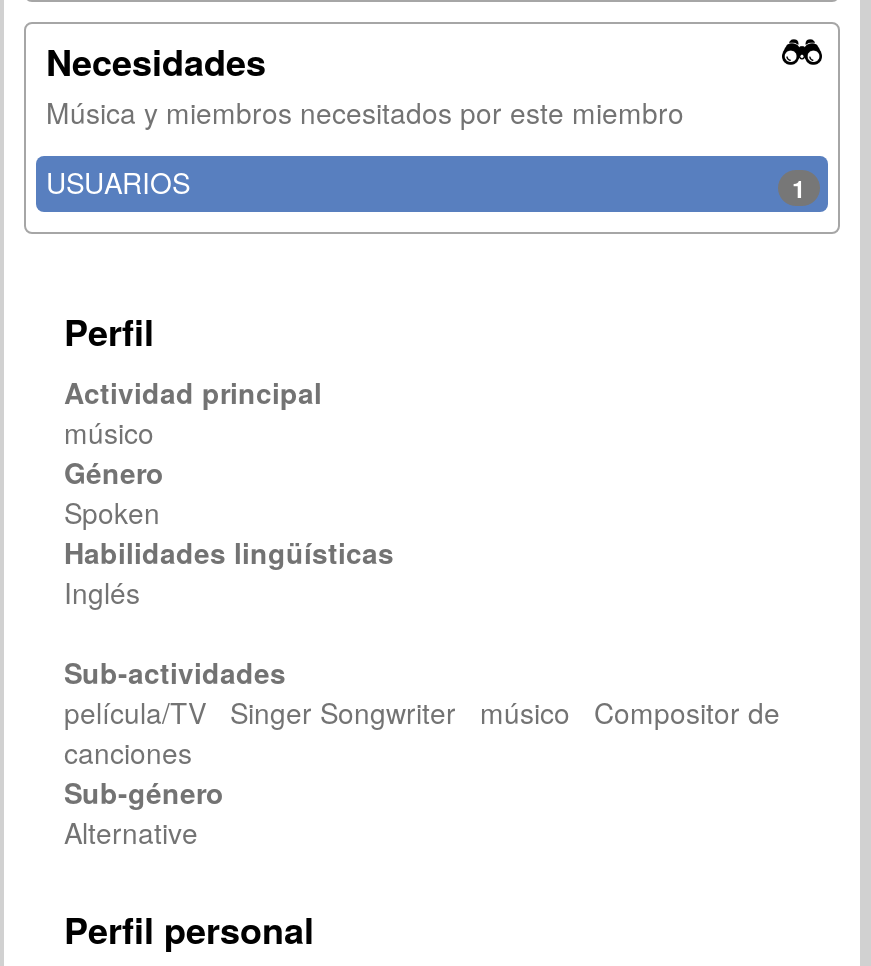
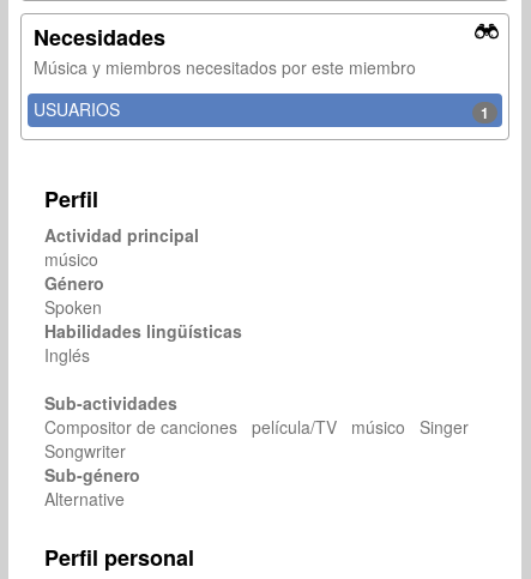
- película/TV Singer Songwriter músico Compositor de
- canciones
+ Compositor de canciones película/TV músico Singer
+ Songwriter
